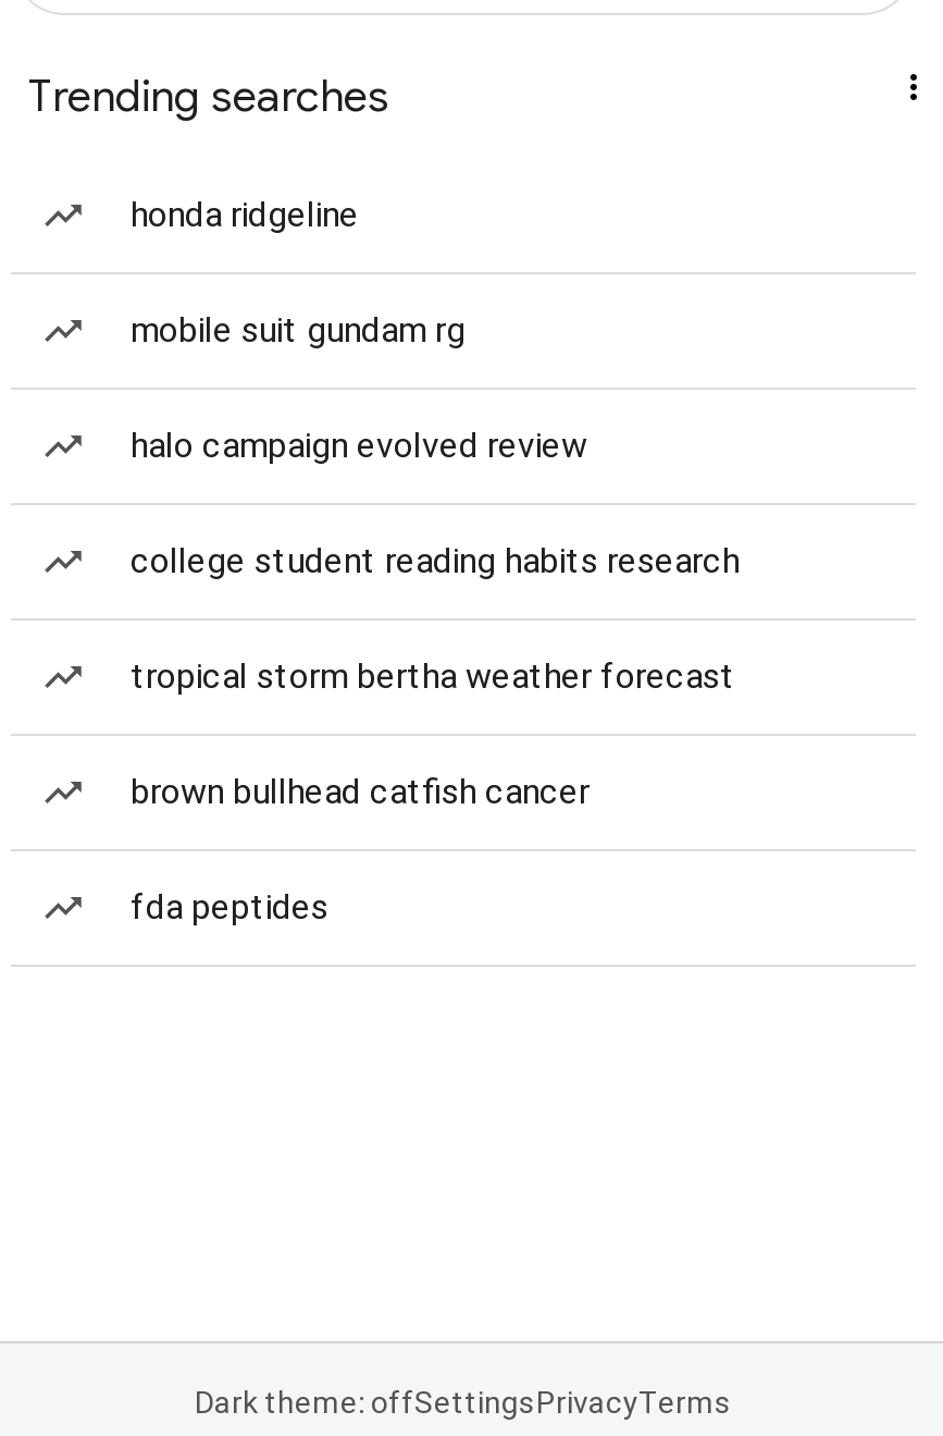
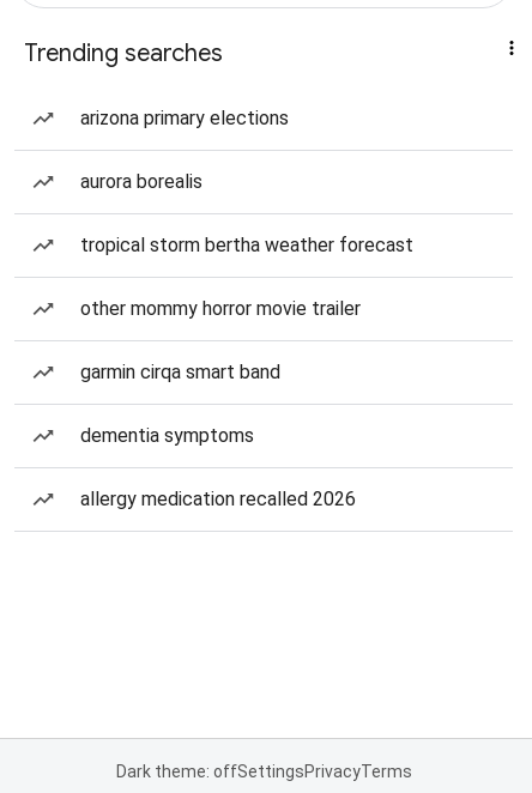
- honda ridgeline
- mobile suit gundam rg
- halo campaign evolved review
- college student reading habits research
+ arizona primary elections
+ aurora borealis

moved up: tropical storm bertha weather forecast

- brown bullhead catfish cancer
- fda peptides
+ other mommy horror movie trailer
+ garmin cirqa smart band
+ dementia symptoms
+ allergy medication recalled 2026
